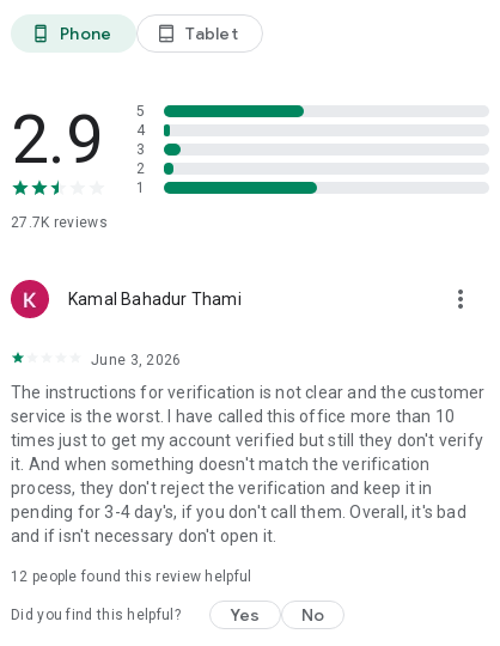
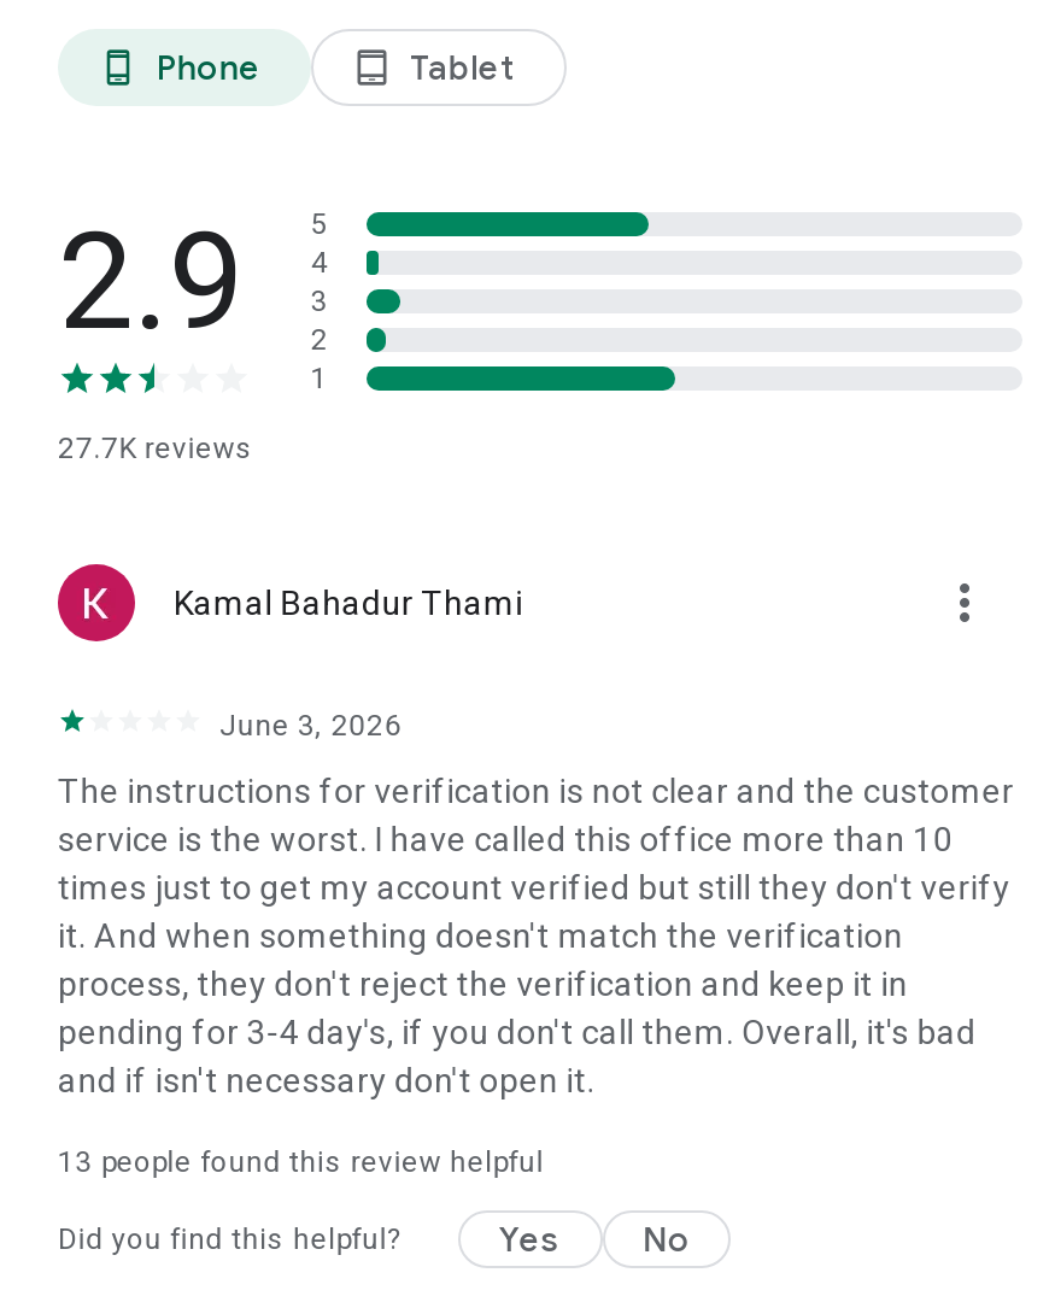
- 12 people found this review helpful
+ 13 people found this review helpful
